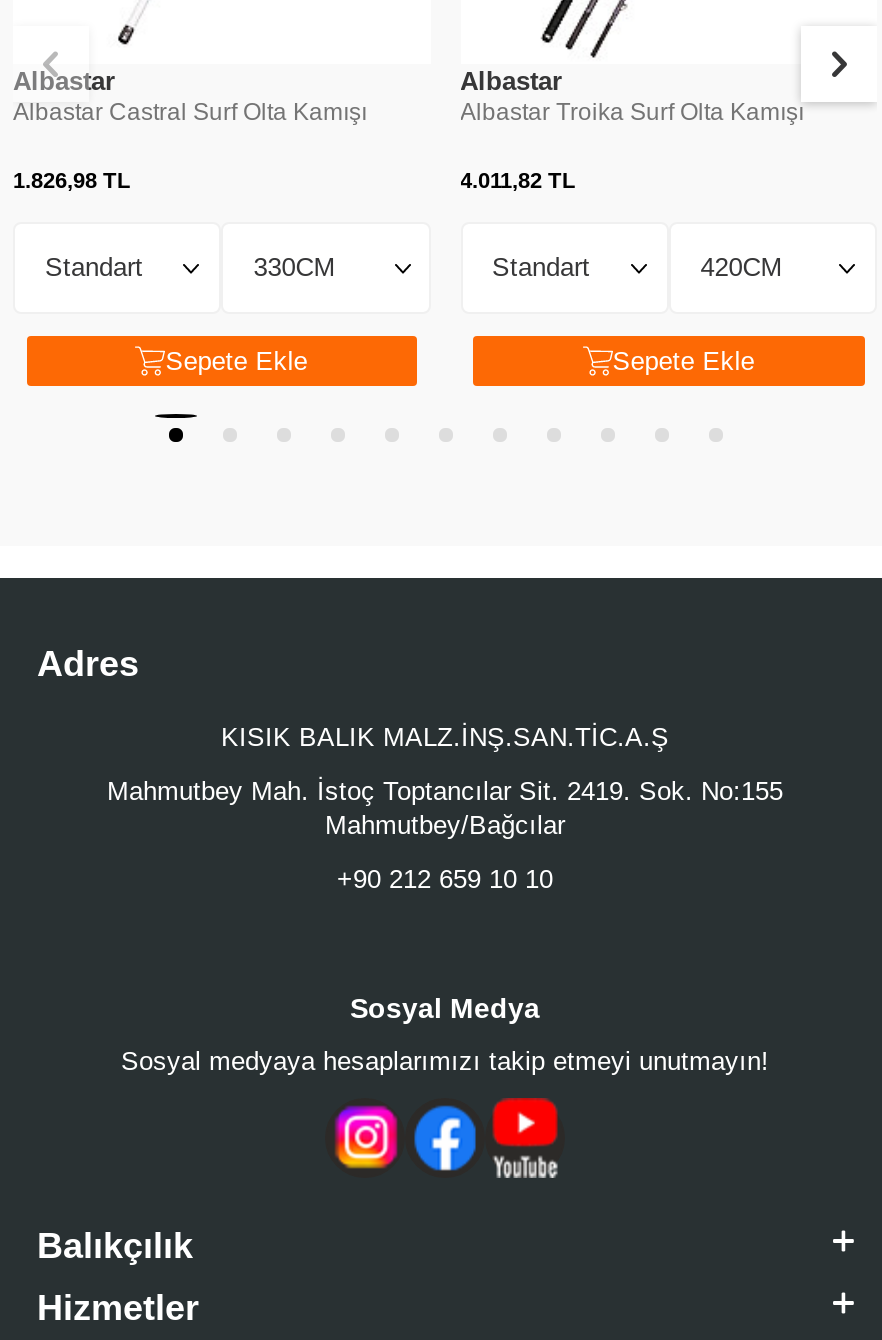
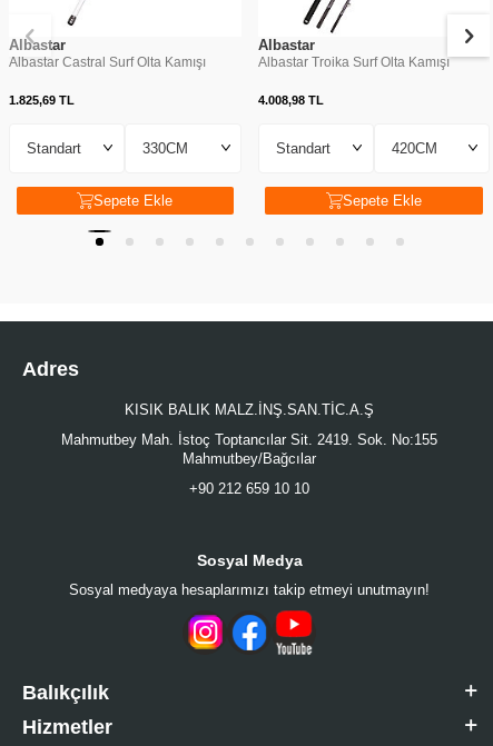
- 1.826,98 TL
+ 1.825,69 TL

- 4.011,82 TL
+ 4.008,98 TL
